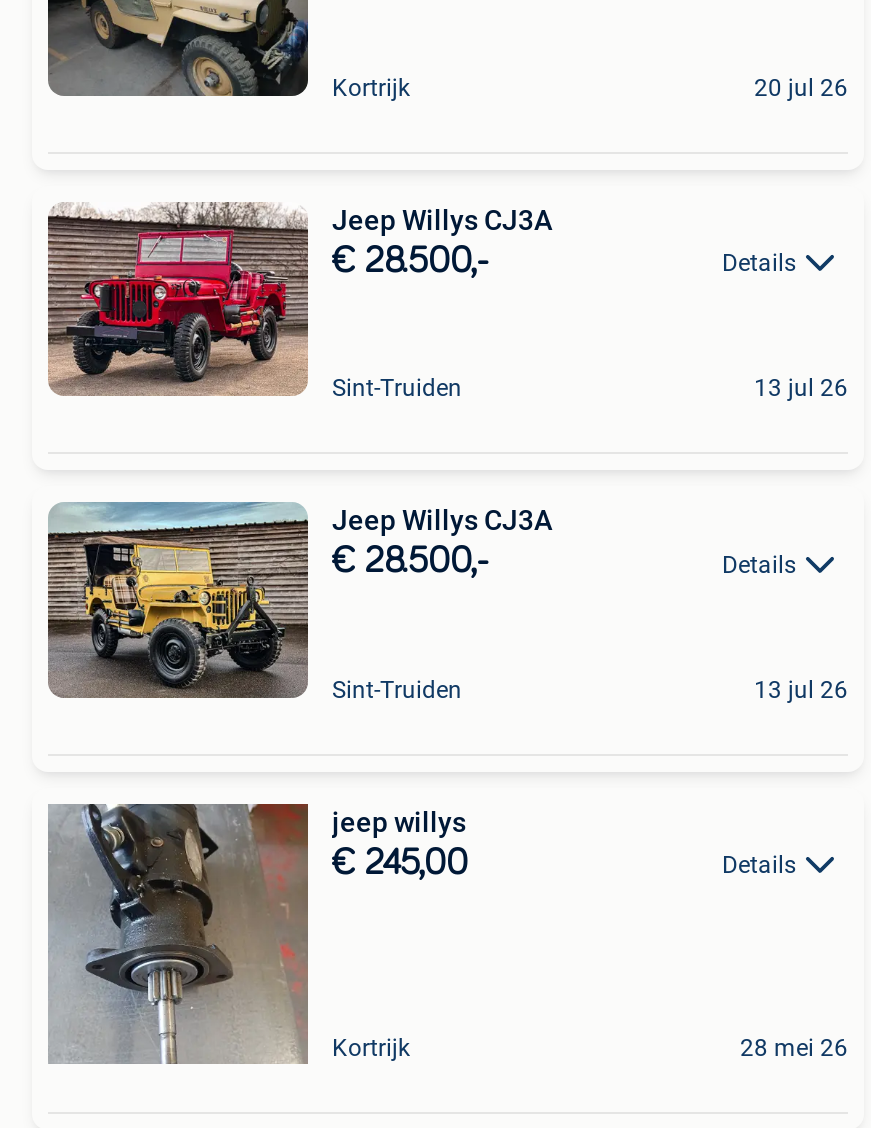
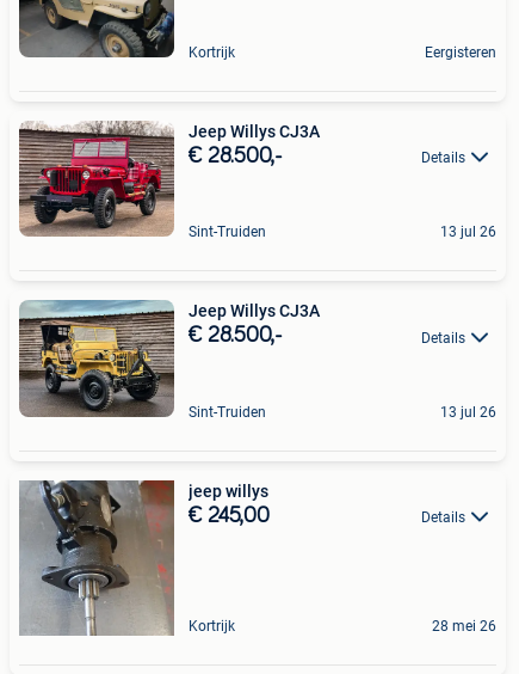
- 20 jul 26
+ Eergisteren
